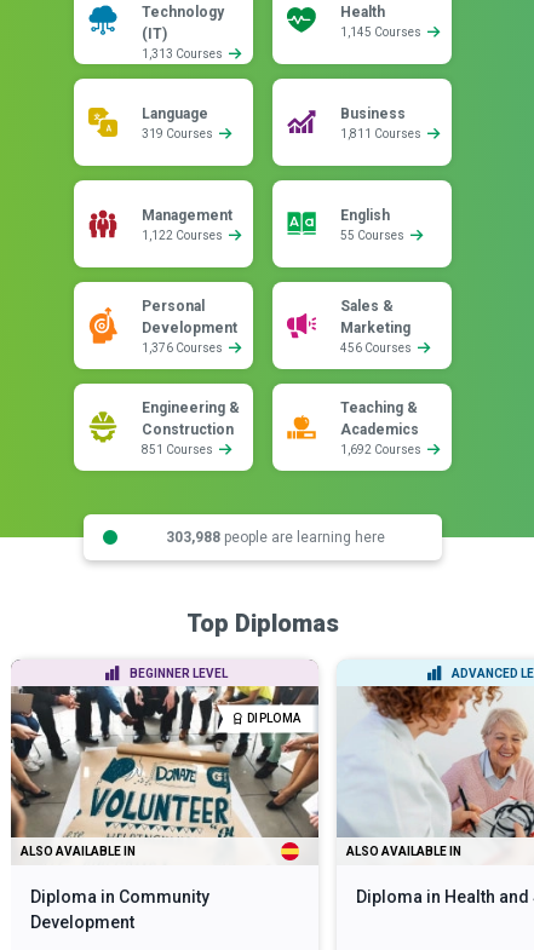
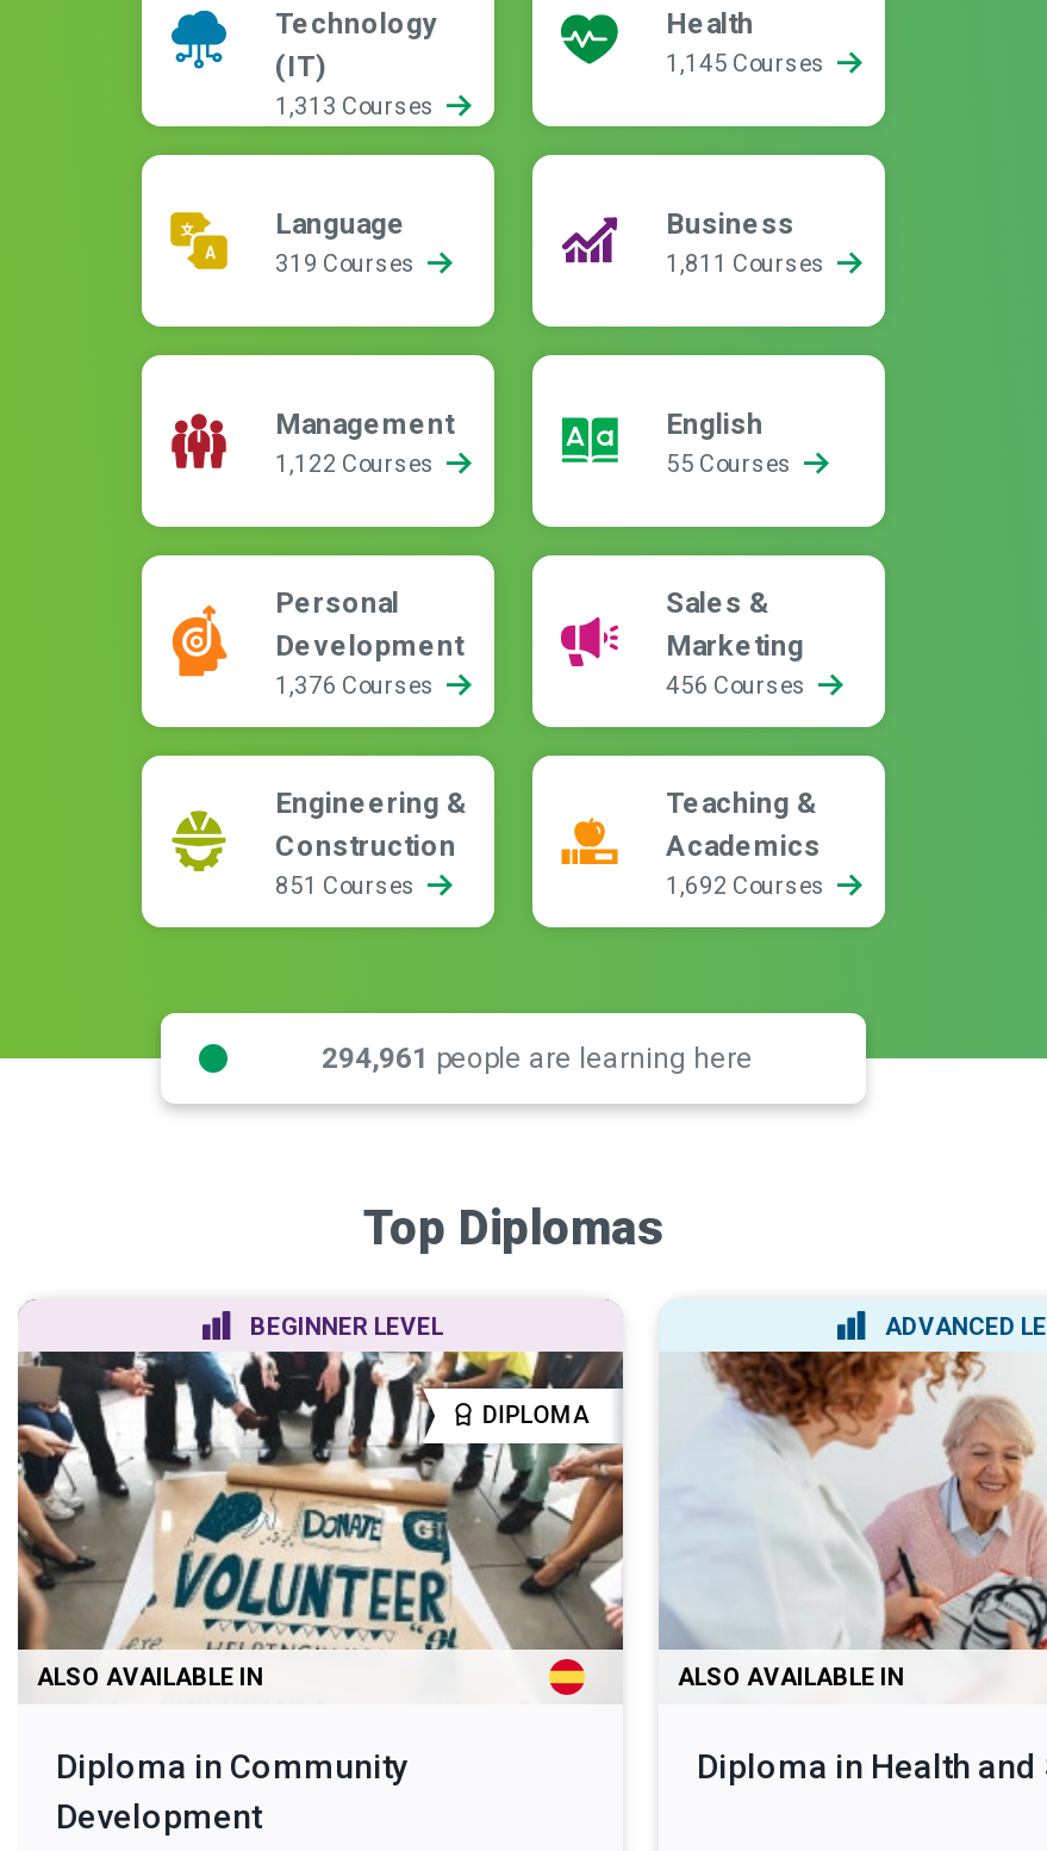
- 303,988 people are learning here
+ 294,961 people are learning here
